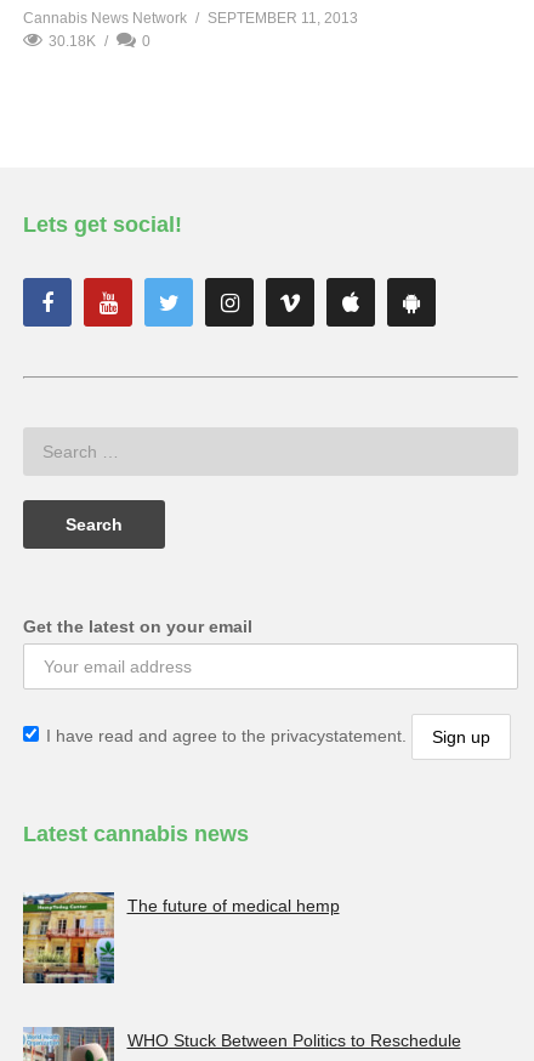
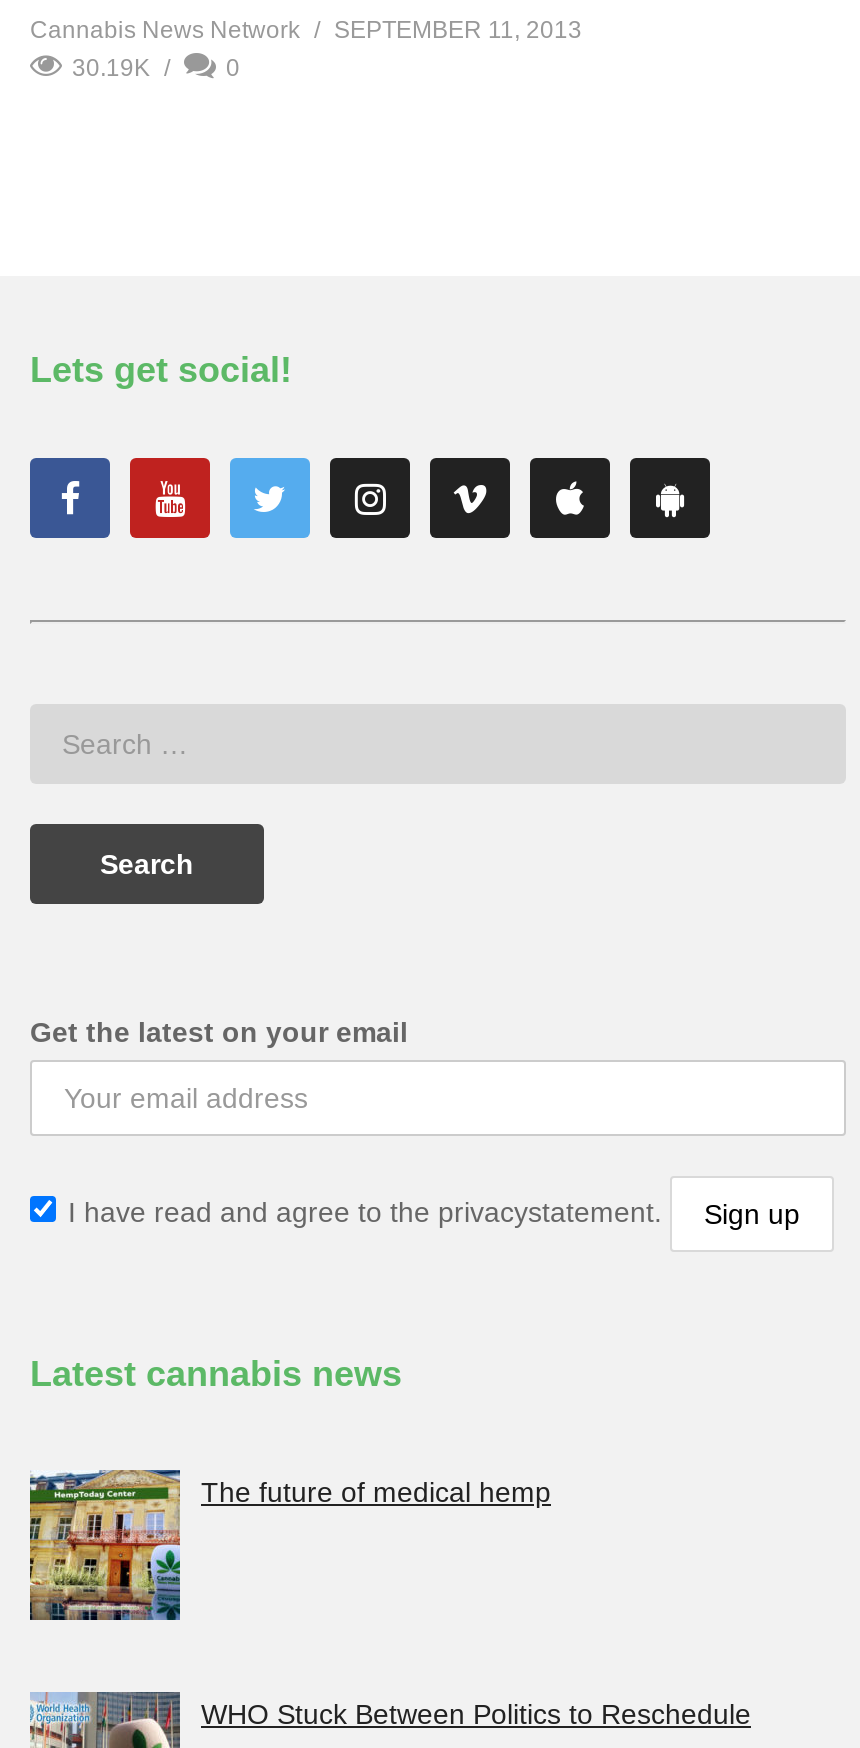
- 30.18K
+ 30.19K
